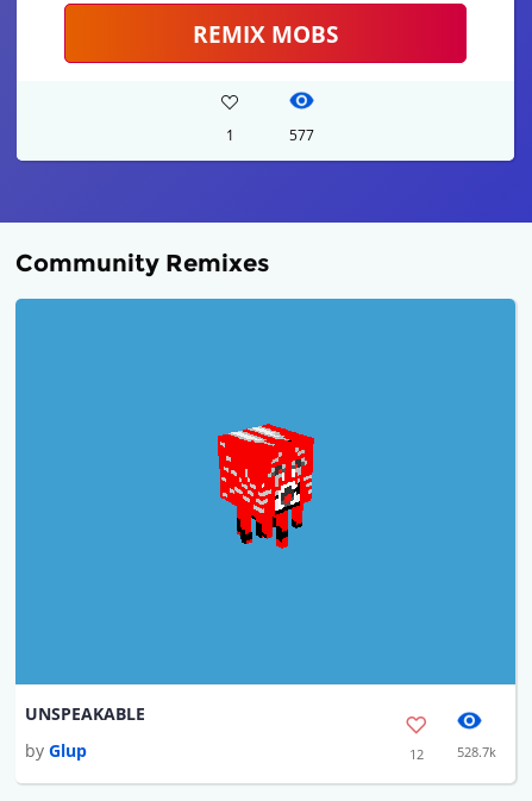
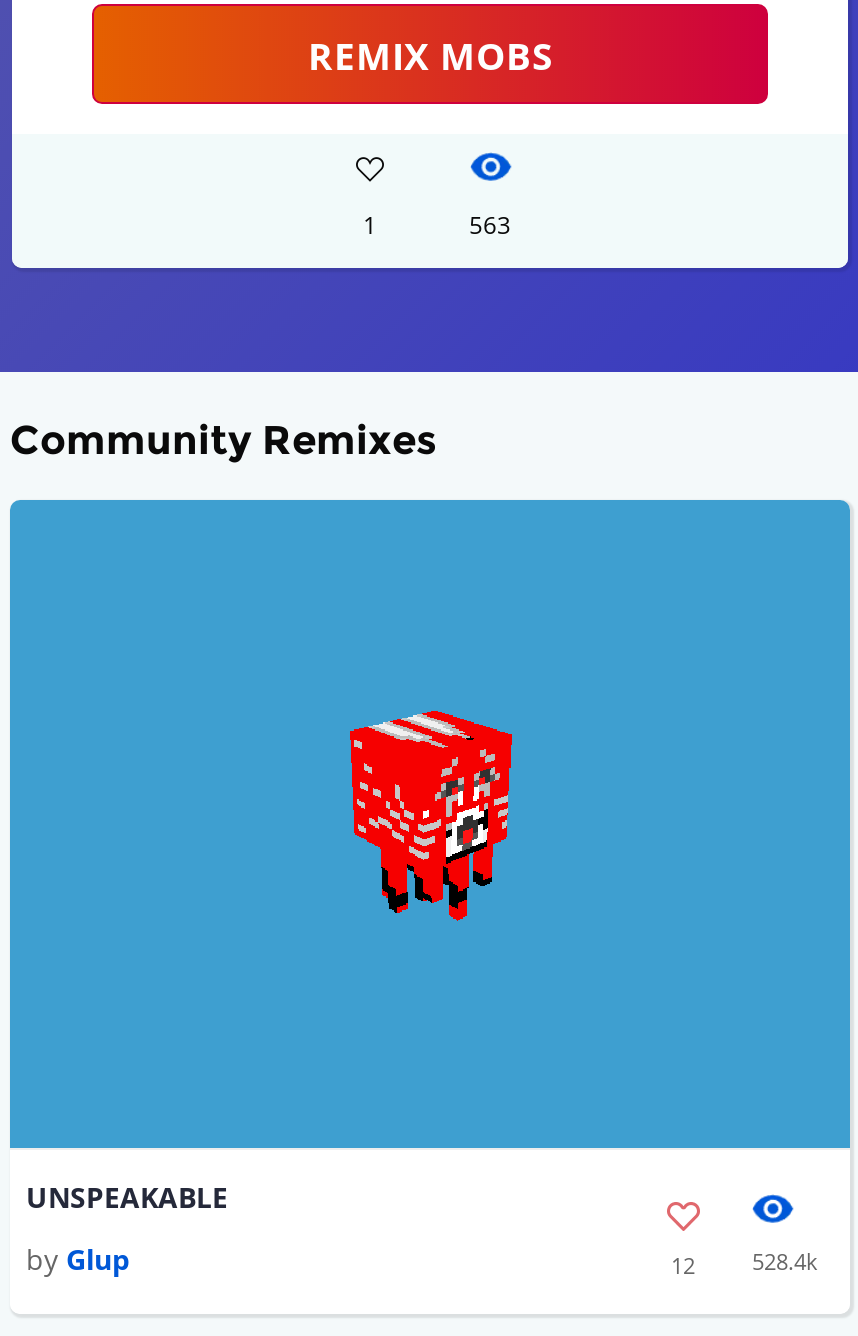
- 577
+ 563

- 12 528.7k
+ 12 528.4k
